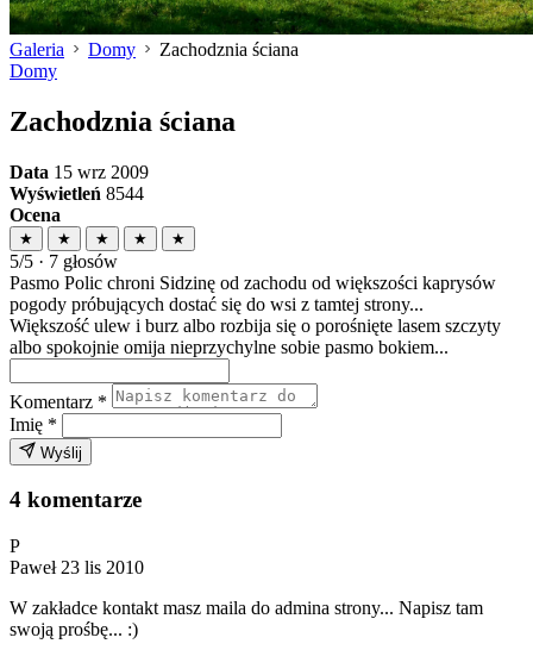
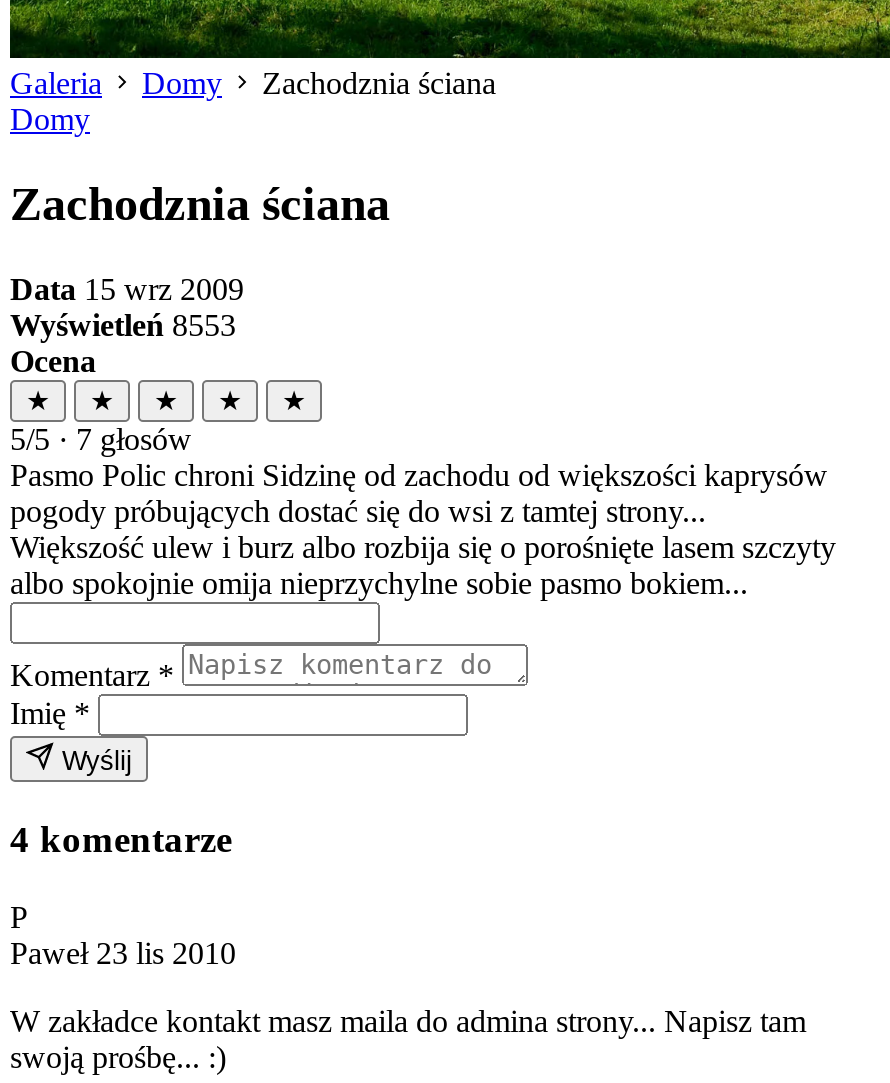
- Wyświetleń 8544
+ Wyświetleń 8553
